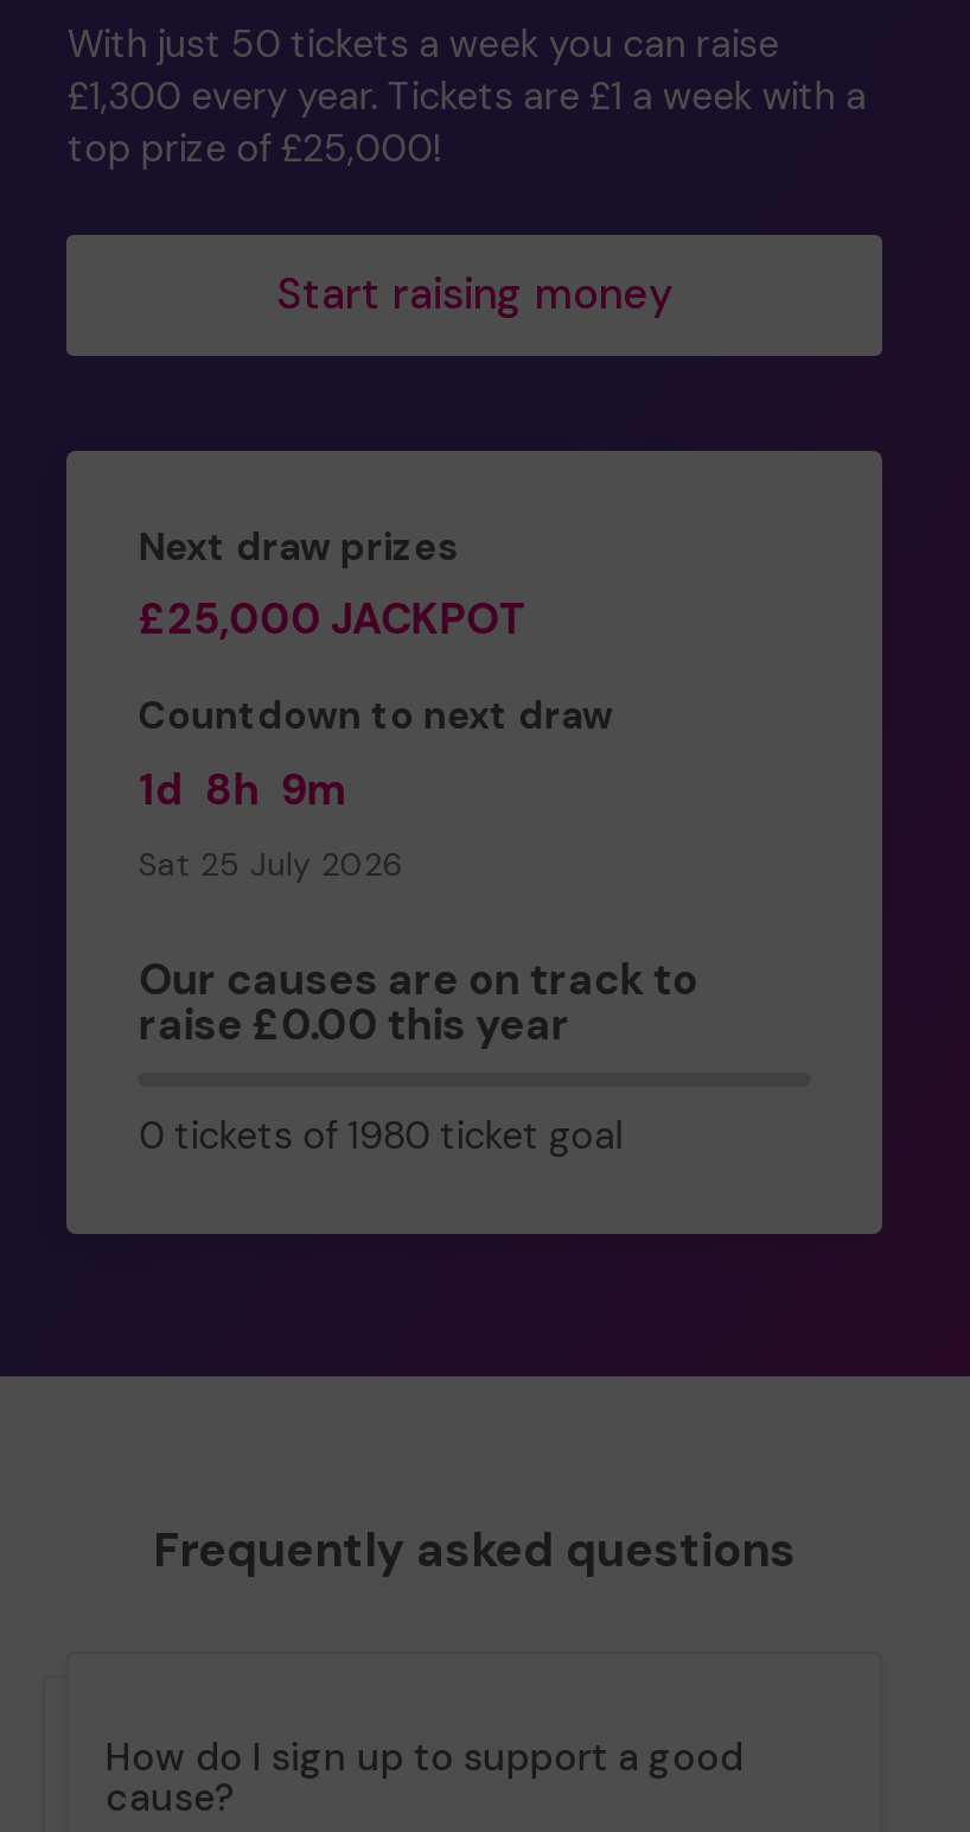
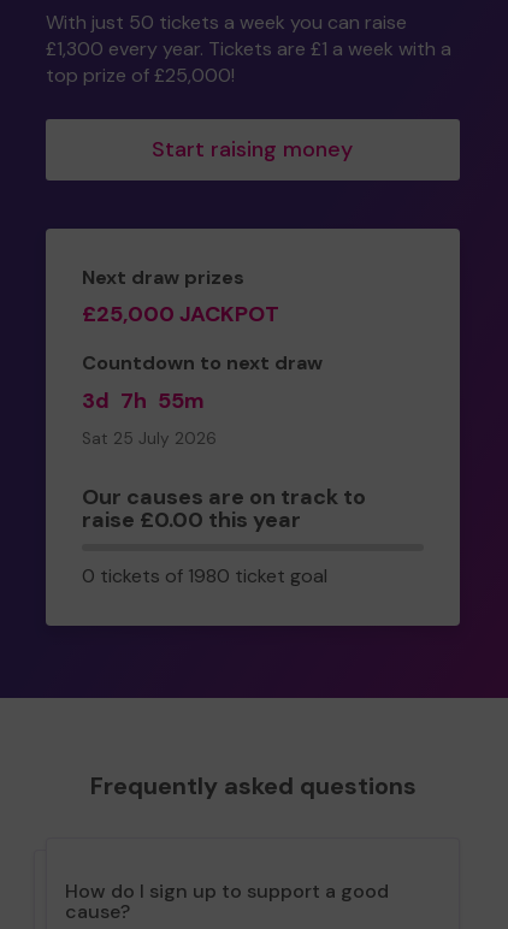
- 1d 8h 9m
+ 3d 7h 55m
